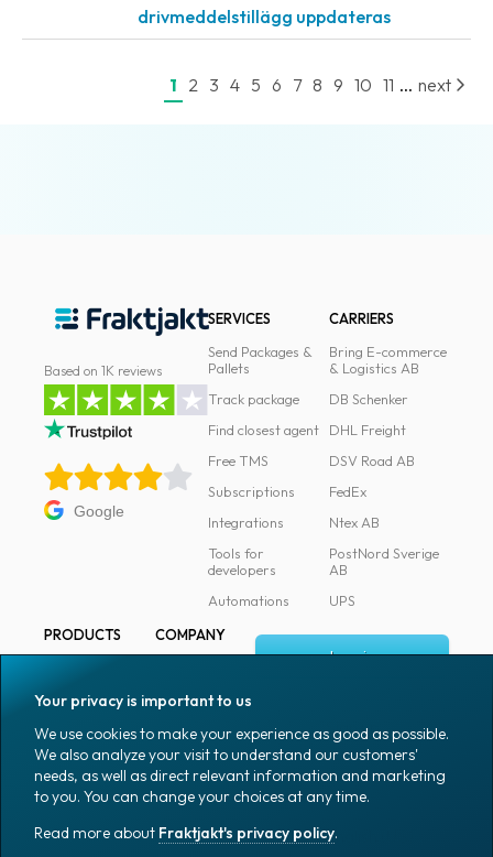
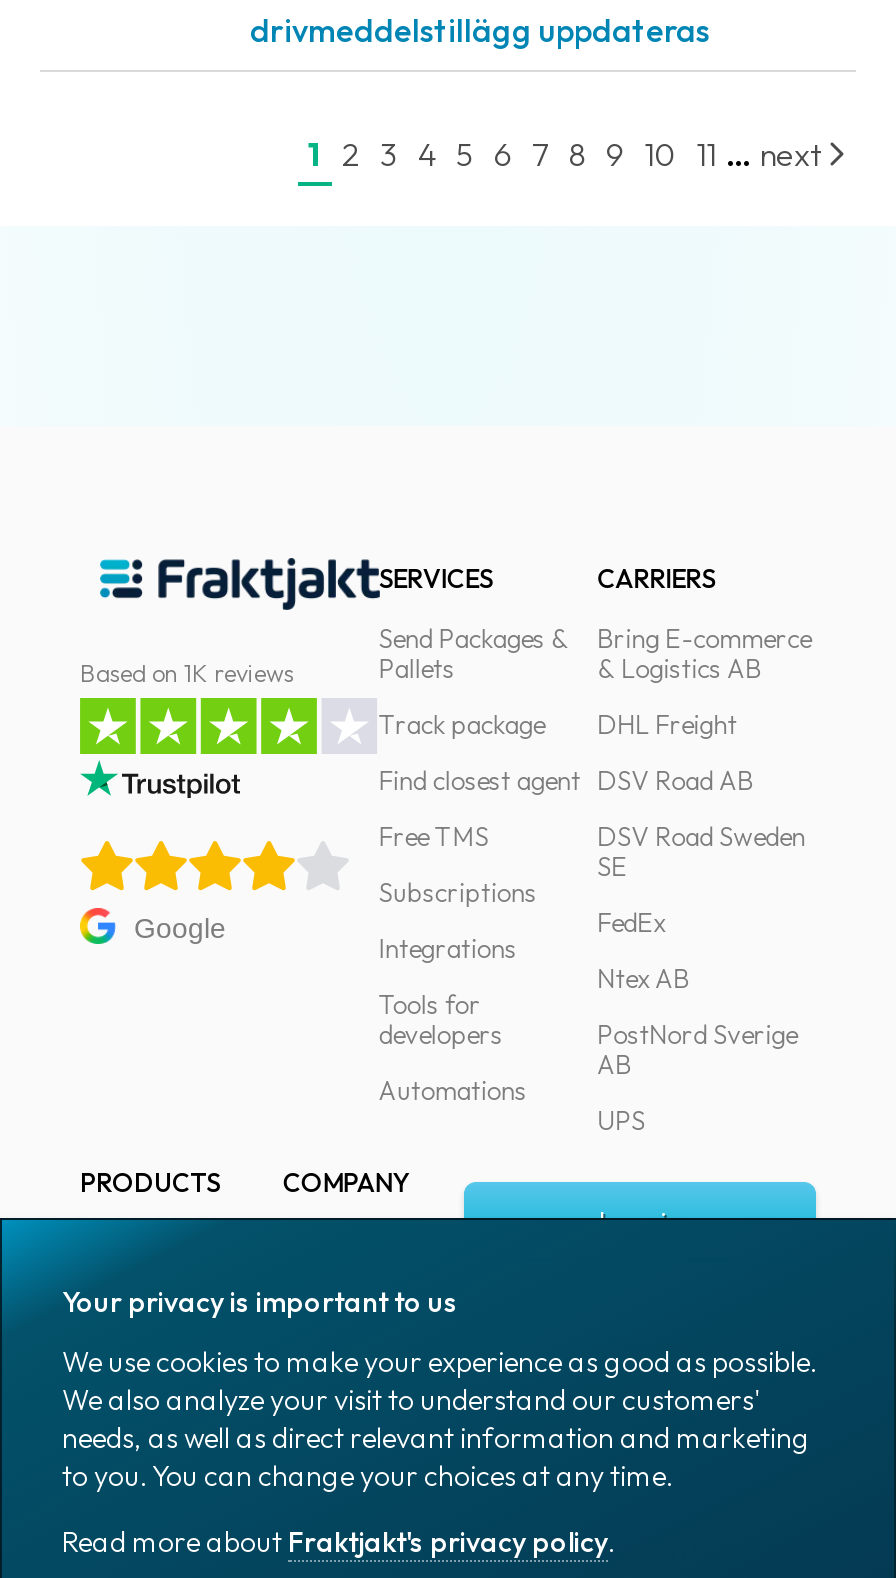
- DB Schenker

moved up: DHL Freight | DSV Road AB

+ DSV Road Sweden
+ SE
